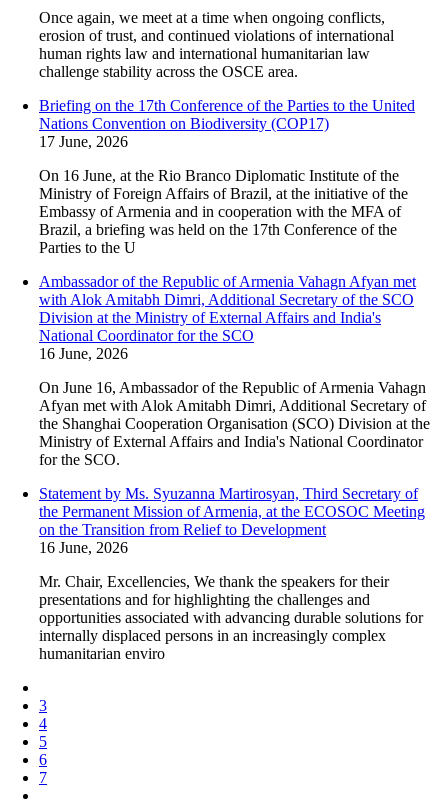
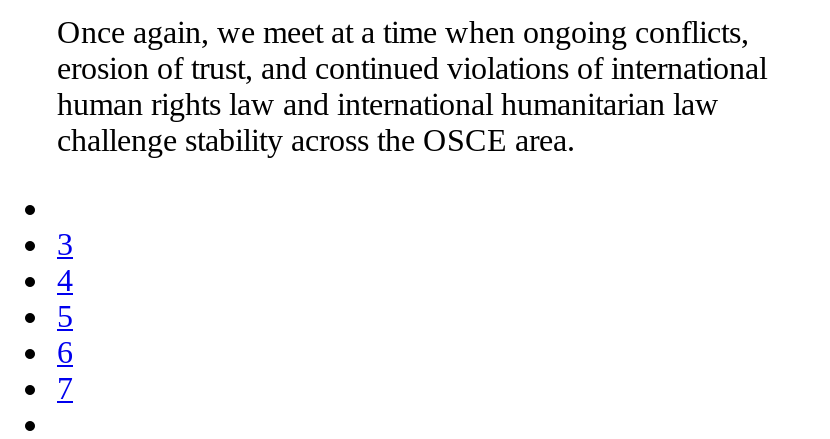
- Briefing on the 17th Conference of the Parties to the United
- Nations Convention on Biodiversity (COP17)
- 17 June, 2026
- On 16 June, at the Rio Branco Diplomatic Institute of the
- Ministry of Foreign Affairs of Brazil, at the initiative of the
- Embassy of Armenia and in cooperation with the MFA of
- Brazil, a briefing was held on the 17th Conference of the
- Parties to the U
- Ambassador of the Republic of Armenia Vahagn Afyan met
- with Alok Amitabh Dimri, Additional Secretary of the SCO
- Division at the Ministry of External Affairs and India's
- National Coordinator for the SCO
- 16 June, 2026
- On June 16, Ambassador of the Republic of Armenia Vahagn
- Afyan met with Alok Amitabh Dimri, Additional Secretary of
- the Shanghai Cooperation Organisation (SCO) Division at the
- Ministry of External Affairs and India's National Coordinator
- for the SCO.
- Statement by Ms. Syuzanna Martirosyan, Third Secretary of
- the Permanent Mission of Armenia, at the ECOSOC Meeting
- on the Transition from Relief to Development
- 16 June, 2026
- Mr. Chair, Excellencies, We thank the speakers for their
- presentations and for highlighting the challenges and
- opportunities associated with advancing durable solutions for
- internally displaced persons in an increasingly complex
- humanitarian enviro
